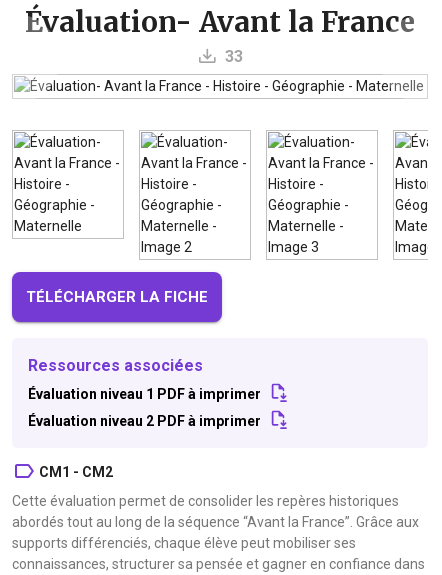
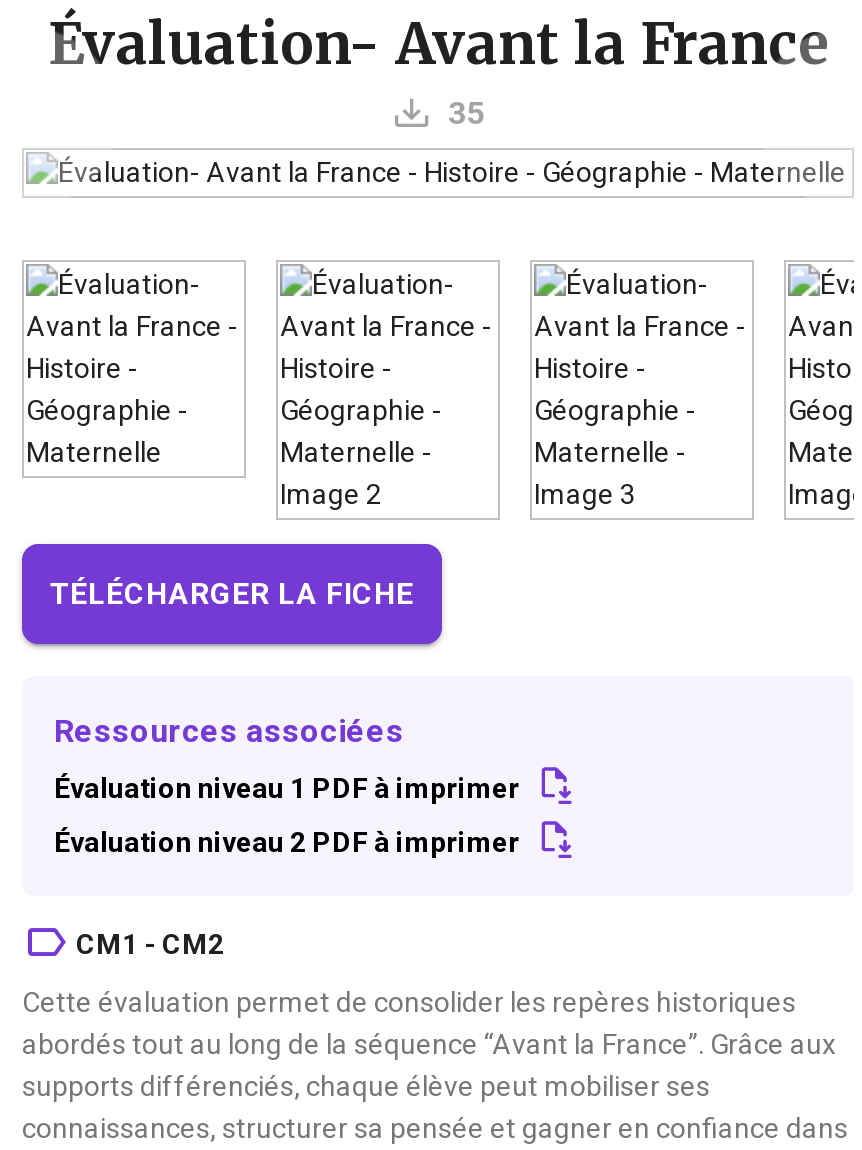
- 33
+ 35
